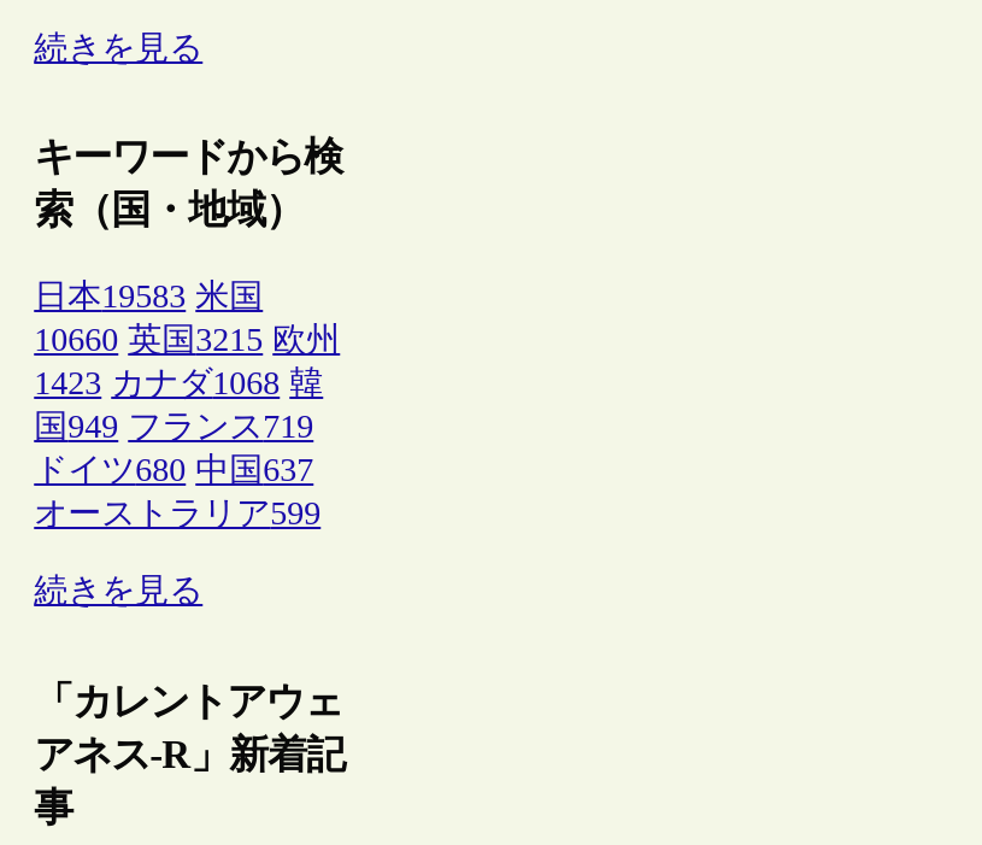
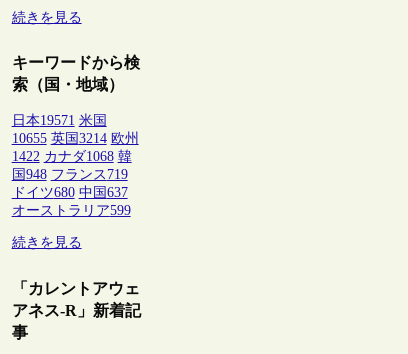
- 日本19583 米国
+ 日本19571 米国

- 10660 英国3215 欧州
+ 10655 英国3214 欧州

- 1423 カナダ1068 韓
+ 1422 カナダ1068 韓

- 国949 フランス719
+ 国948 フランス719
